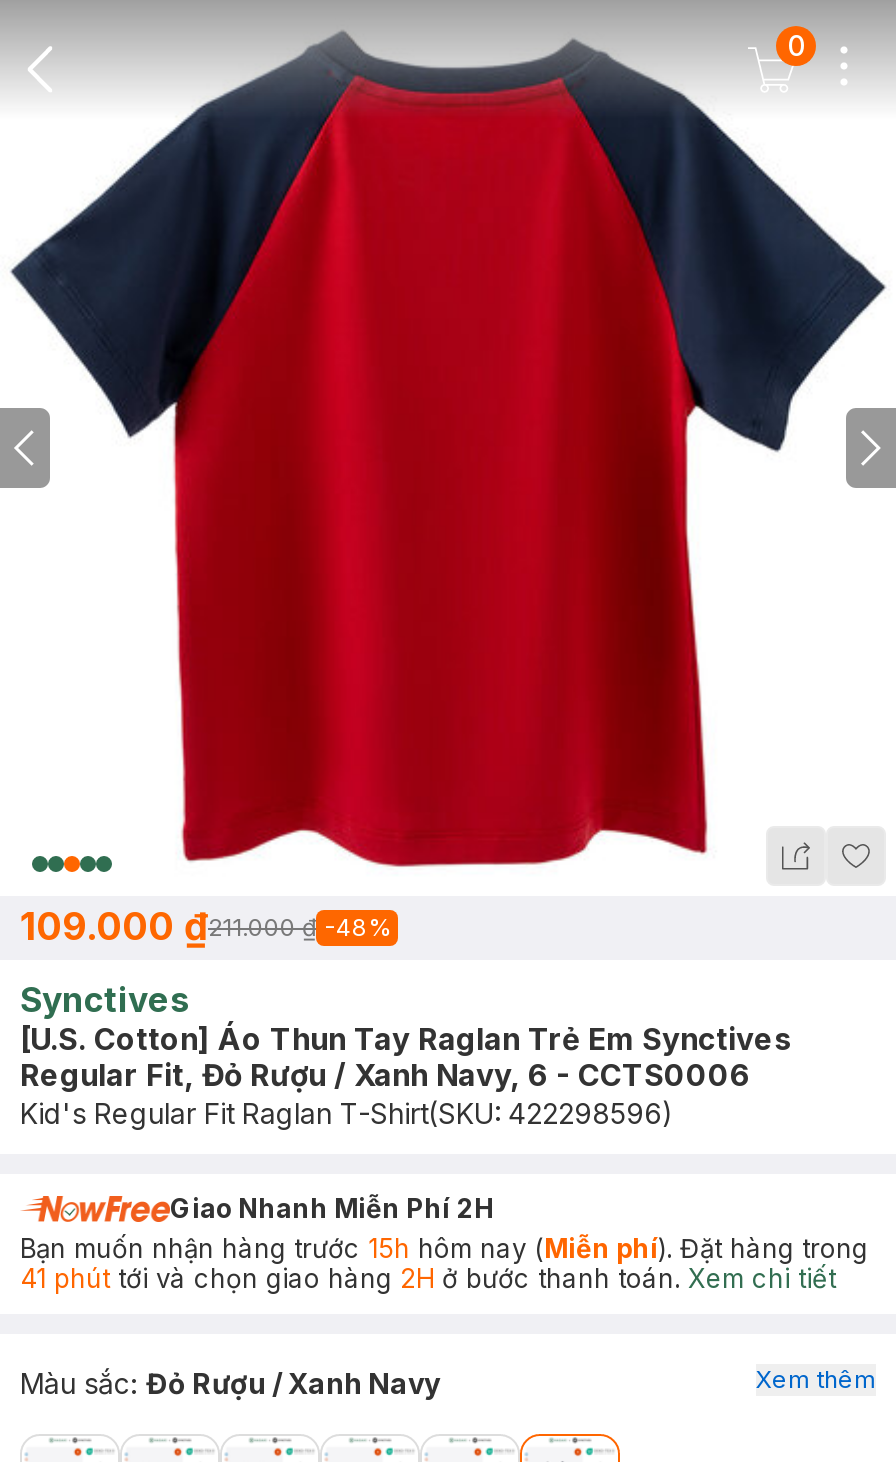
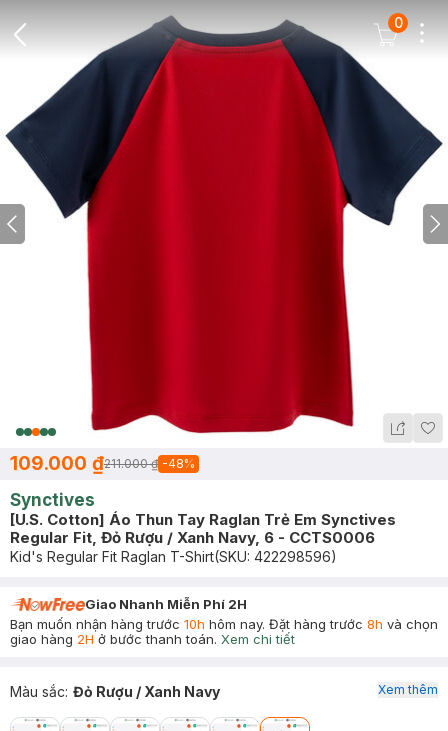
- Bạn muốn nhận hàng trước 15h hôm nay (Miễn phí). Đặt hàng trong
- 41 phút tới và chọn giao hàng 2H ở bước thanh toán. Xem chi tiết
+ Bạn muốn nhận hàng trước 10h hôm nay. Đặt hàng trước 8h và chọn
+ giao hàng 2H ở bước thanh toán. Xem chi tiết
